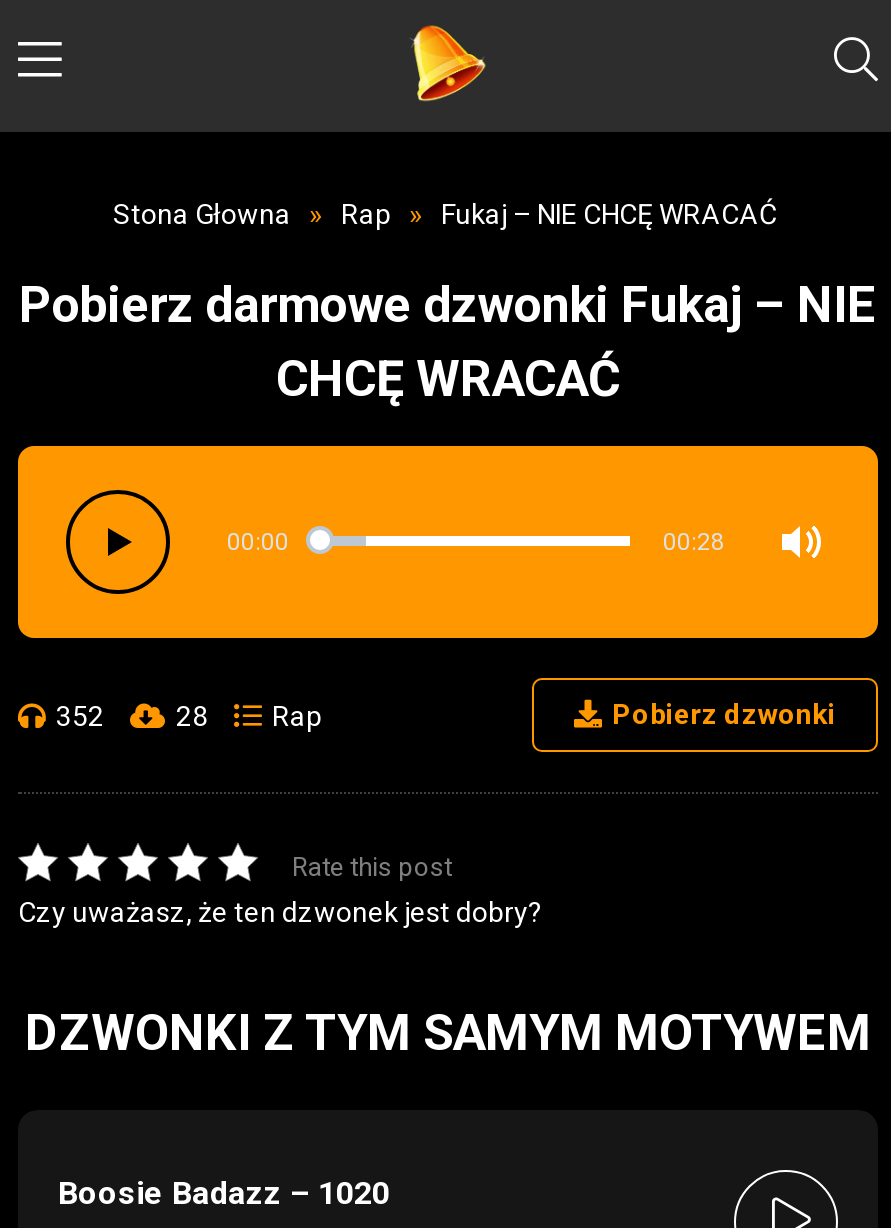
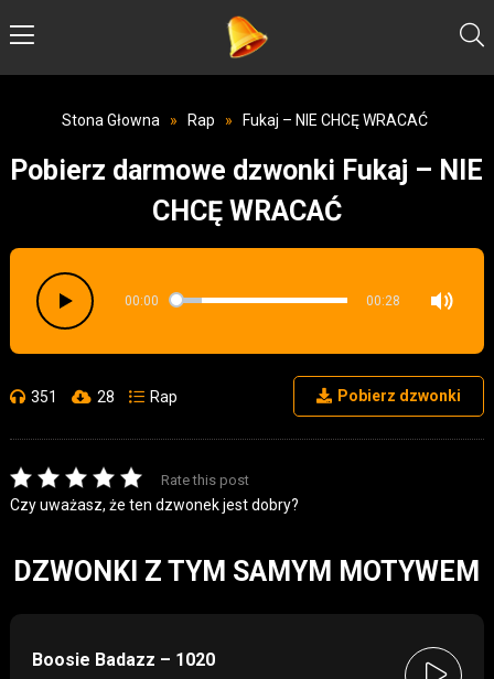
- 352
+ 351
